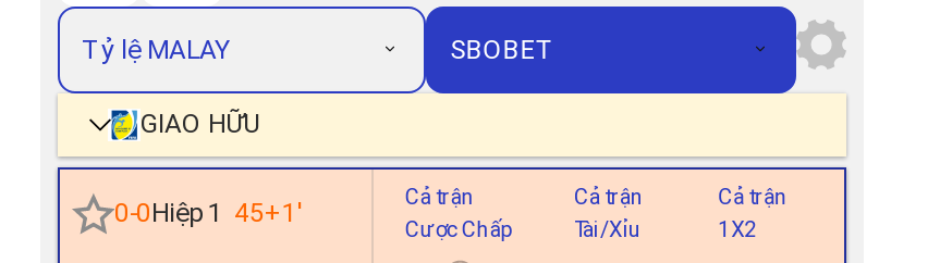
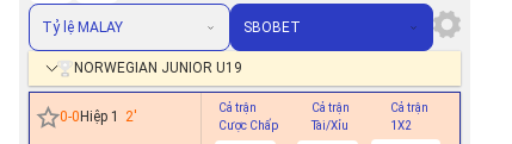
- GIAO HỮU
+ NORWEGIAN JUNIOR U19

- 0-0Hiệp 1 45+1 '
+ 0-0Hiệp 1 2 '
